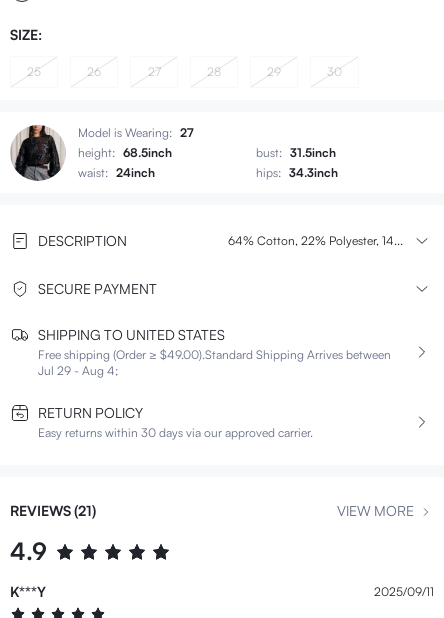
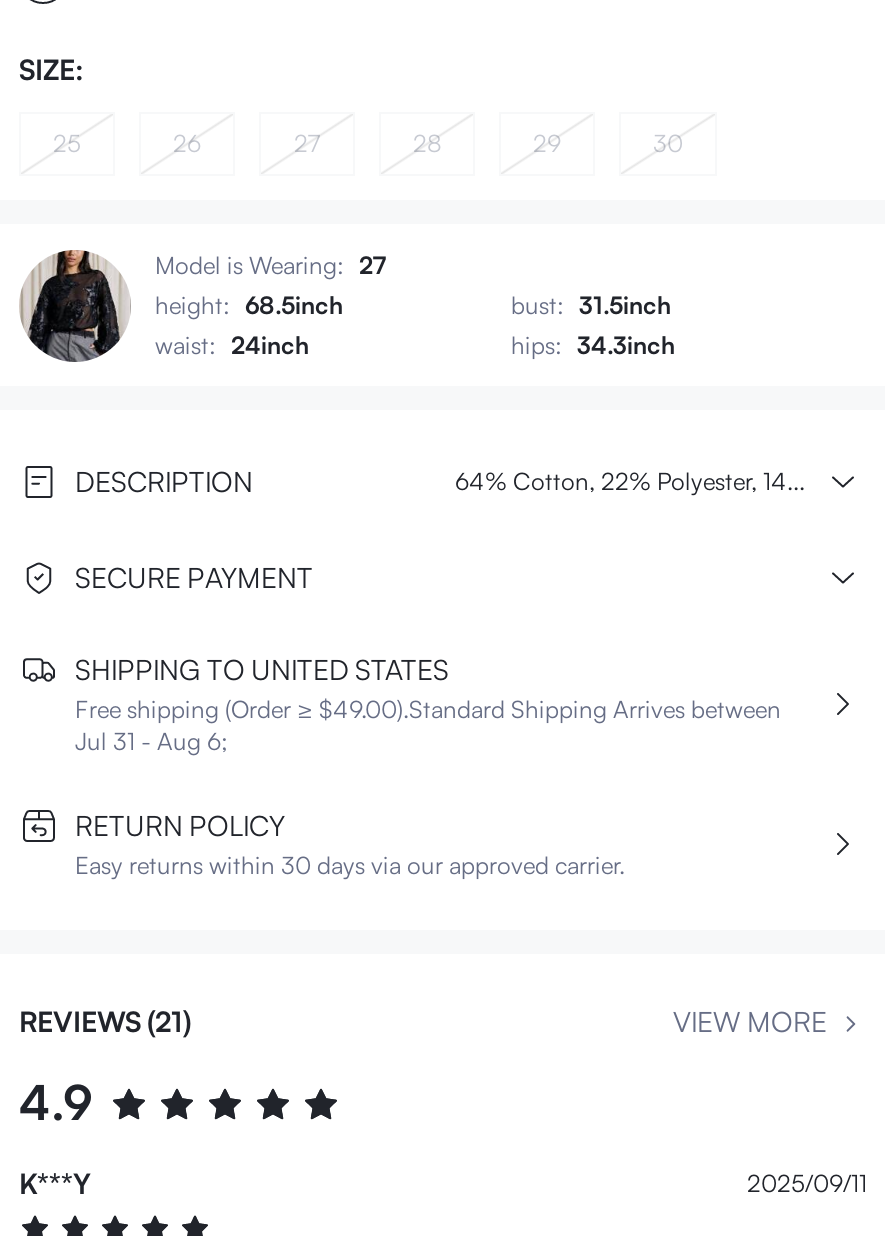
- Jul 29 - Aug 4;
+ Jul 31 - Aug 6;
